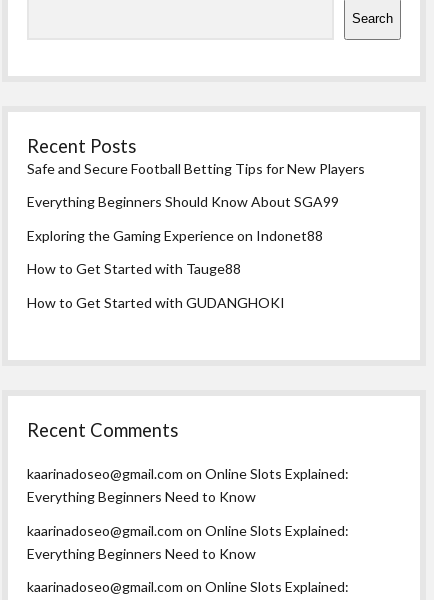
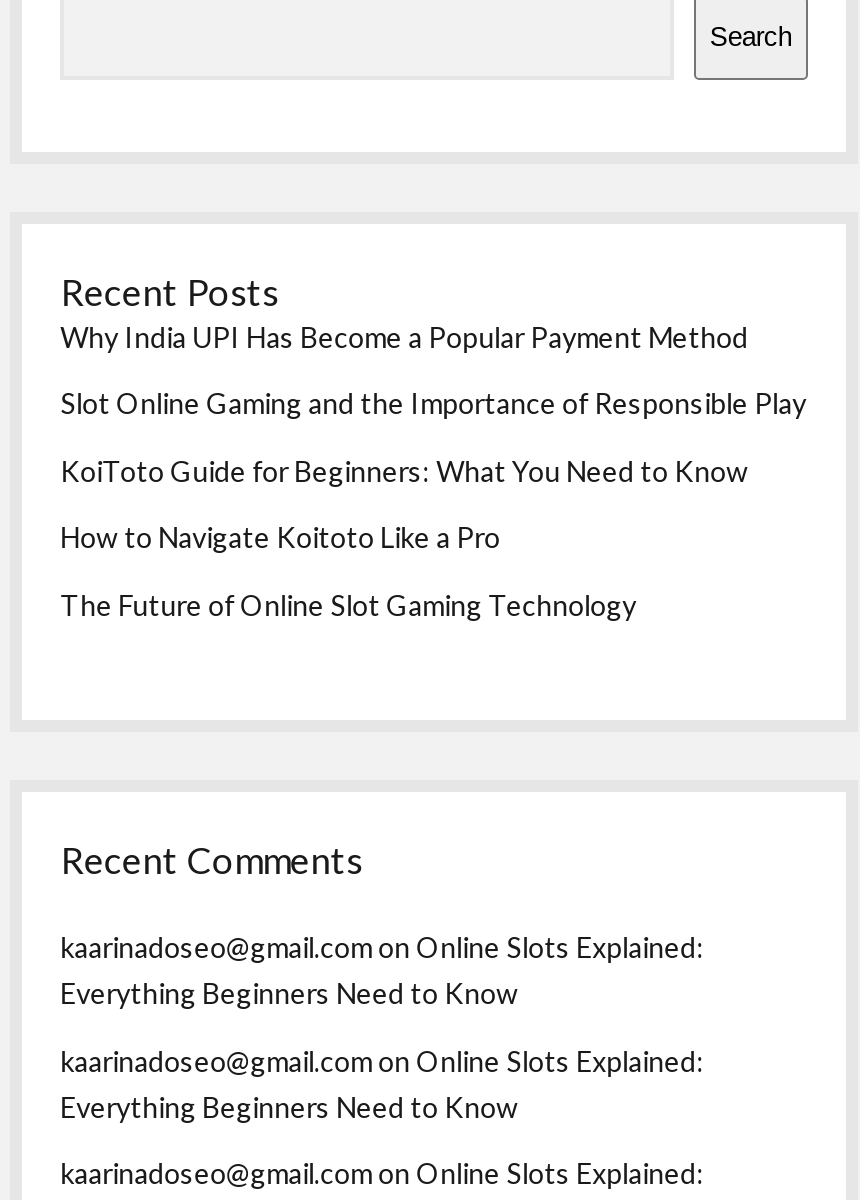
- Safe and Secure Football Betting Tips for New Players
+ Why India UPI Has Become a Popular Payment Method

- Everything Beginners Should Know About SGA99
+ Slot Online Gaming and the Importance of Responsible Play

- Exploring the Gaming Experience on Indonet88
+ KoiToto Guide for Beginners: What You Need to Know

- How to Get Started with Tauge88
+ How to Navigate Koitoto Like a Pro

- How to Get Started with GUDANGHOKI
+ The Future of Online Slot Gaming Technology
